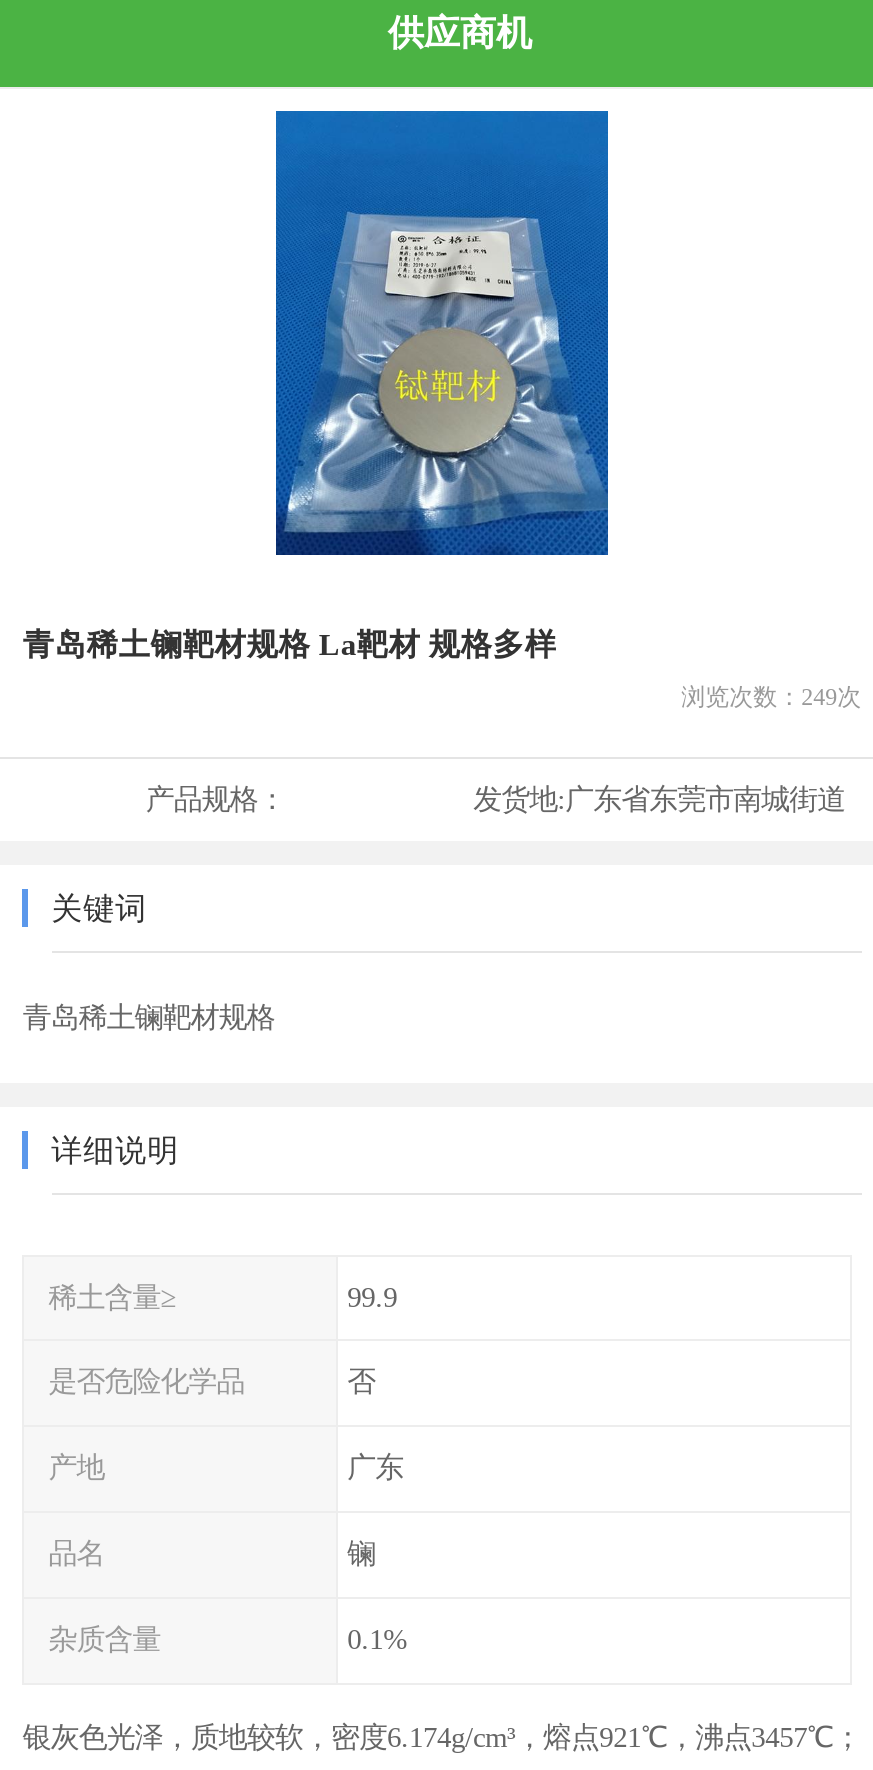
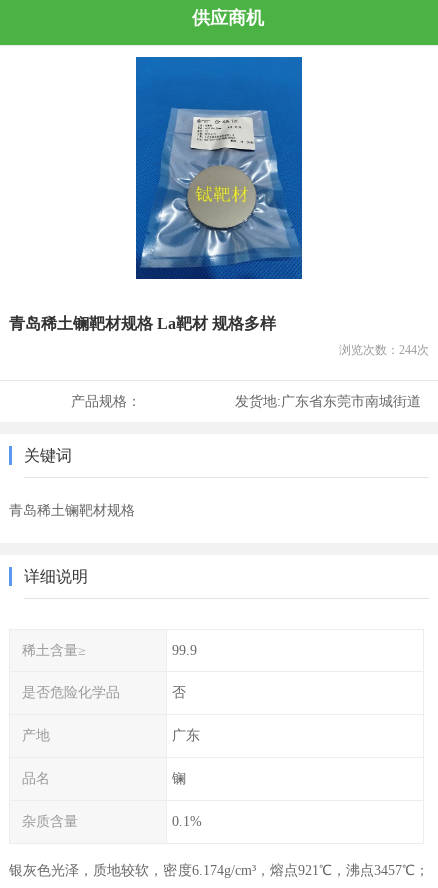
- 浏览次数：249次
+ 浏览次数：244次
